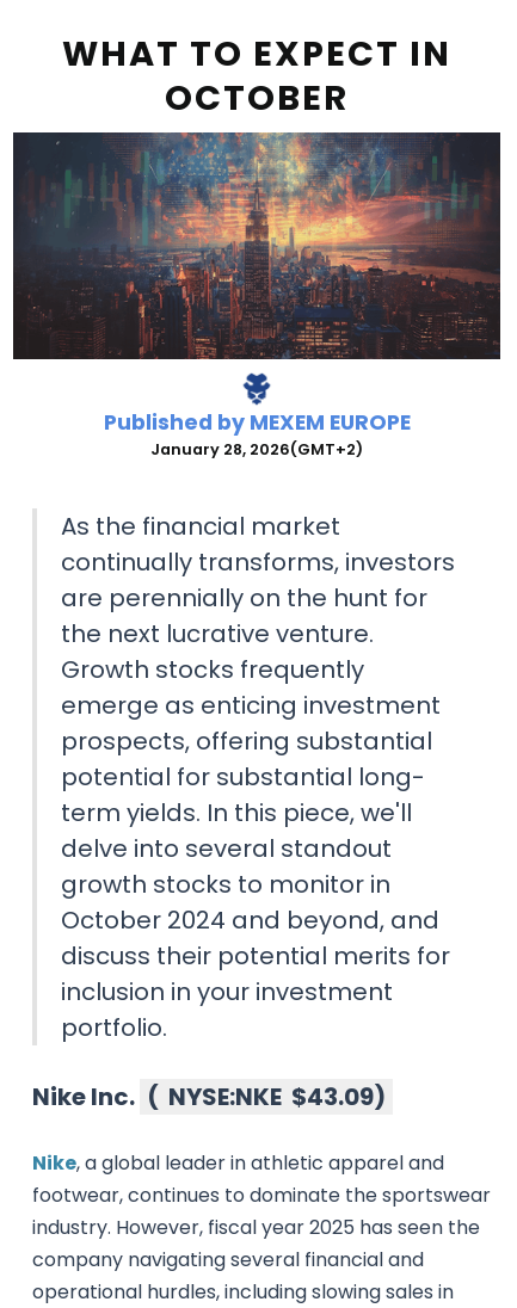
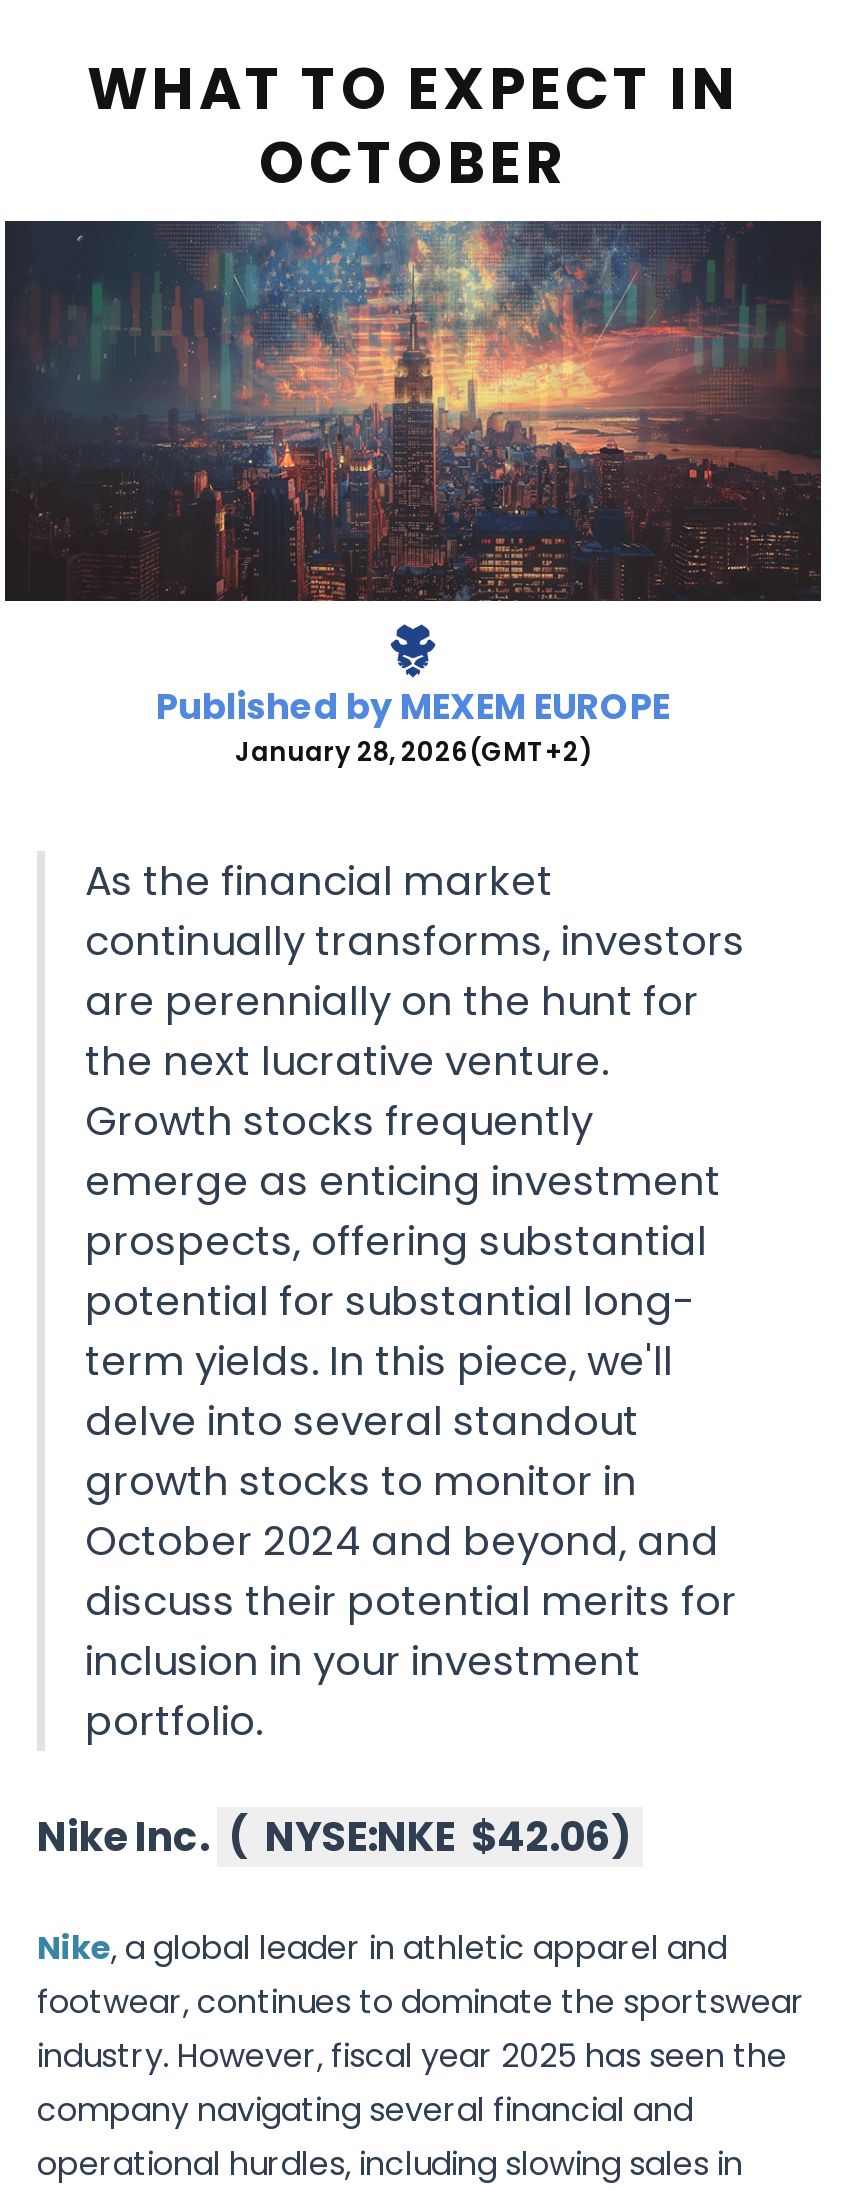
- Nike Inc. ( NYSE:NKE $43.09)
+ Nike Inc. ( NYSE:NKE $42.06)
